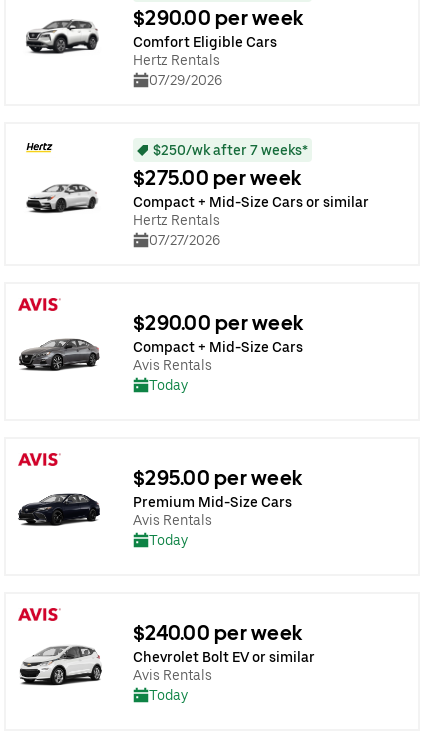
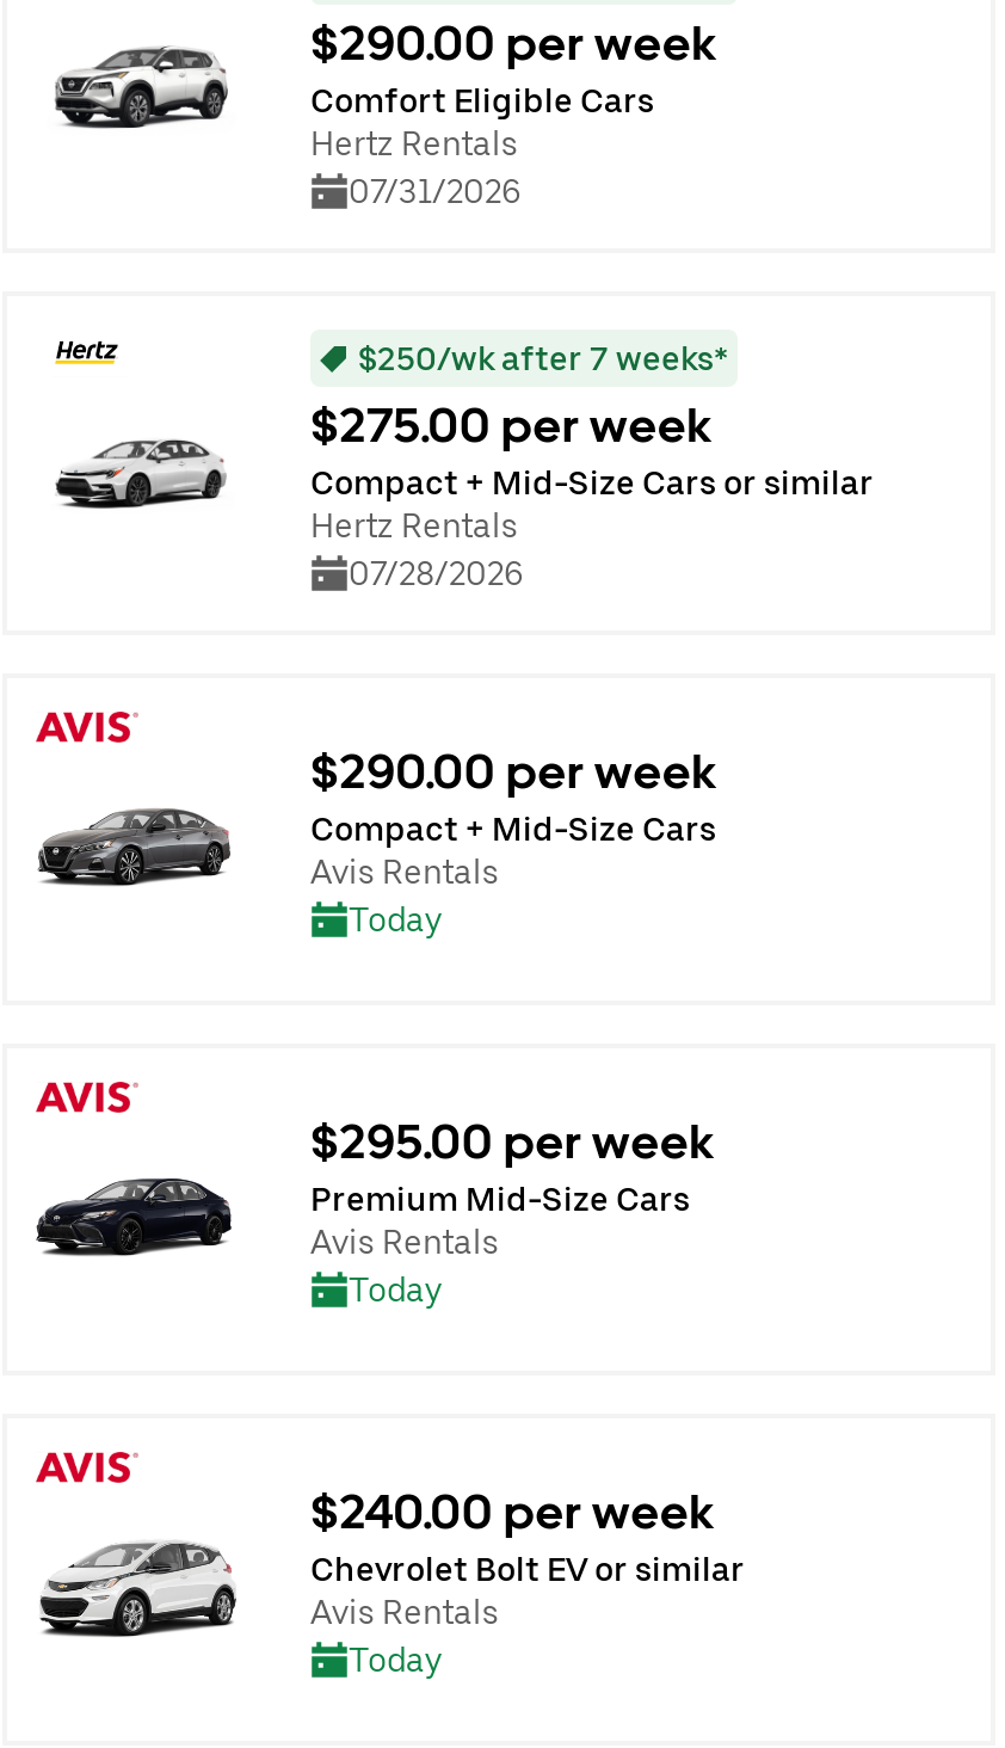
- 07/29/2026
+ 07/31/2026

- 07/27/2026
+ 07/28/2026
